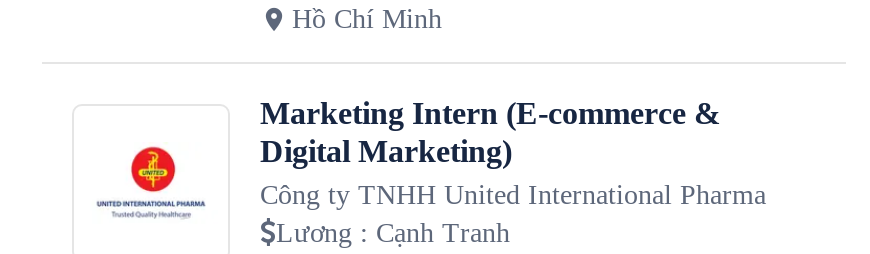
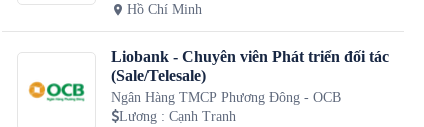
- [image]
- Marketing Intern (E-commerce &
- Digital Marketing)
- Công ty TNHH United International Pharma
+ [image]
+ Liobank - Chuyên viên Phát triển đối tác
+ (Sale/Telesale)
+ Ngân Hàng TMCP Phương Đông - OCB
